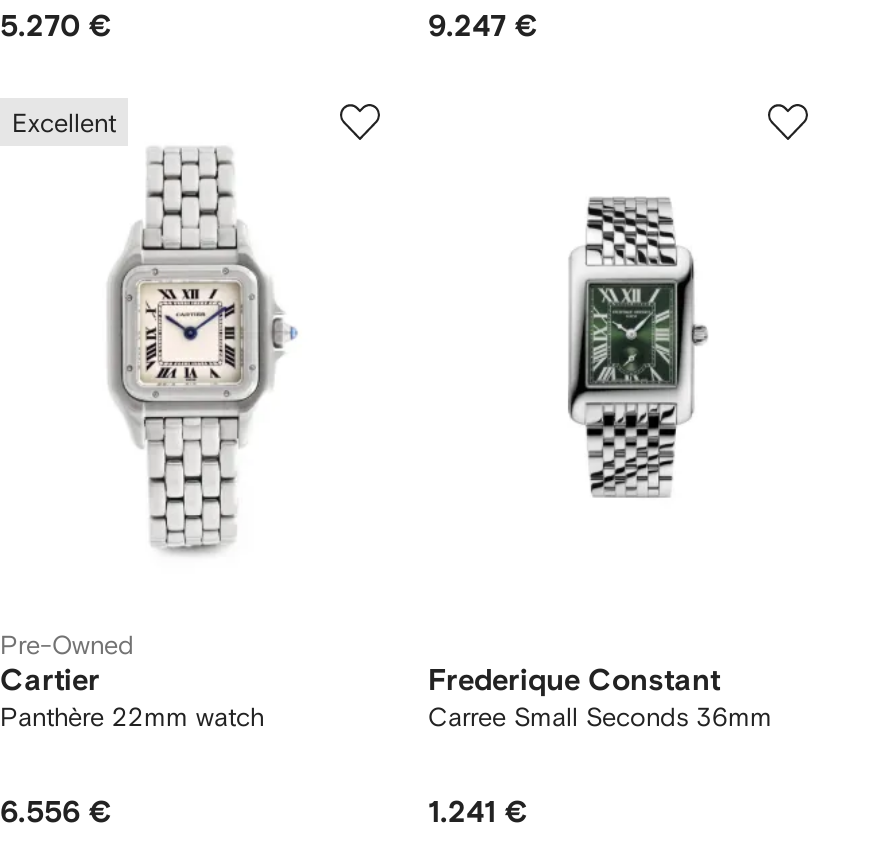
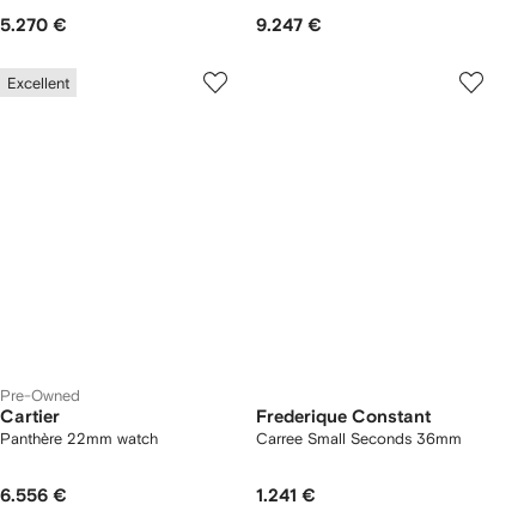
- [image]

- [image]
